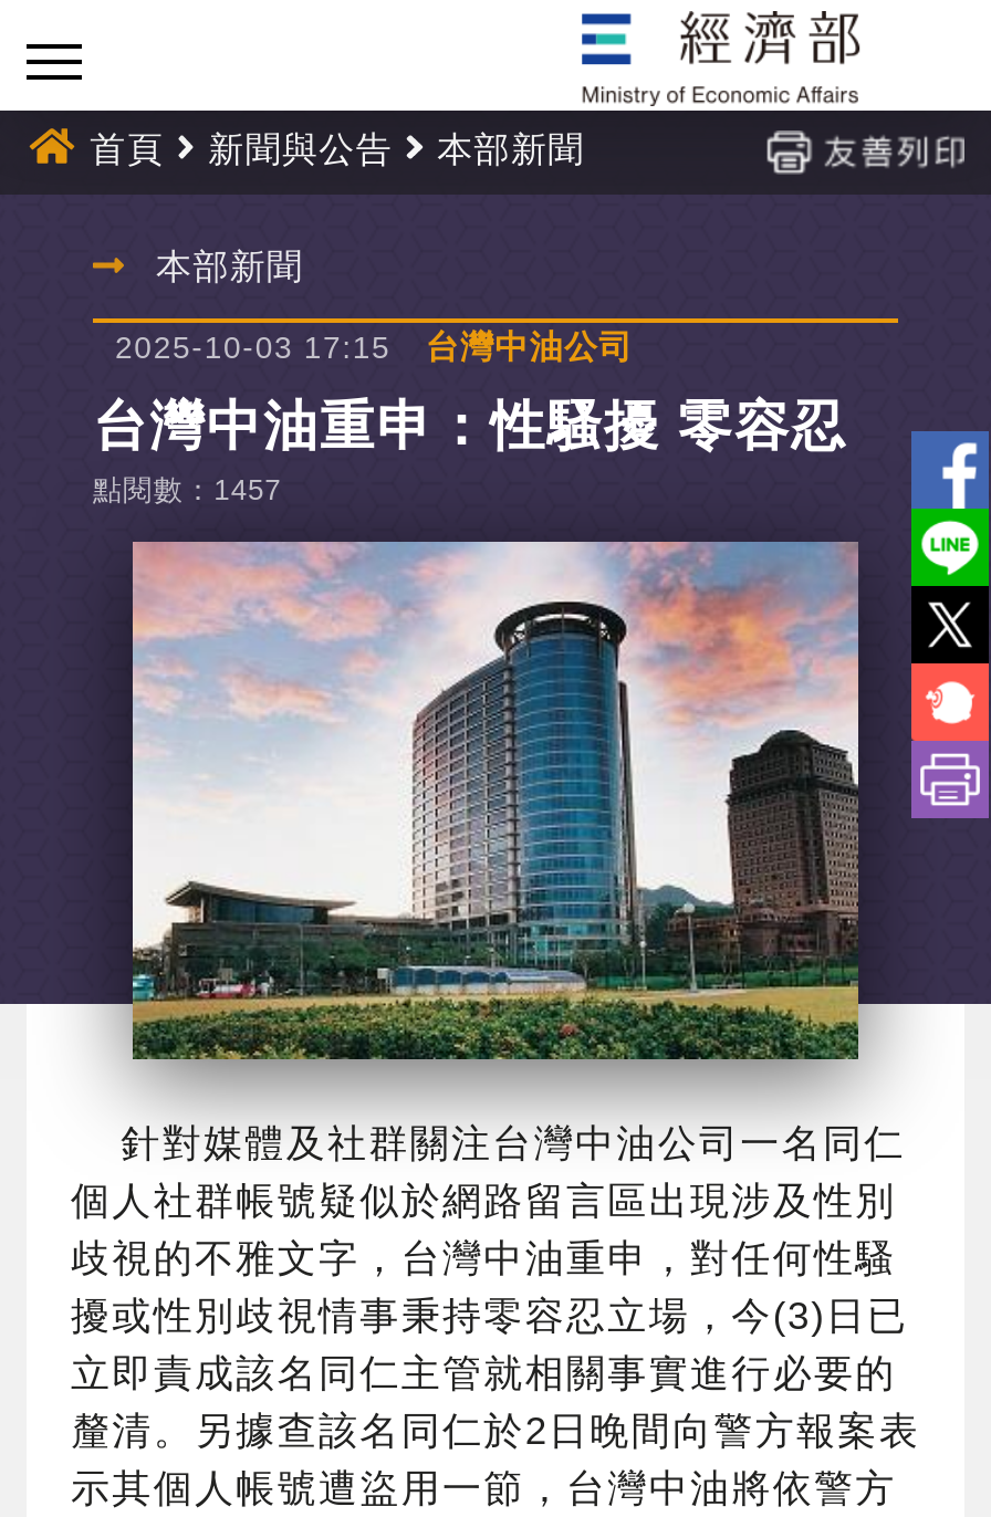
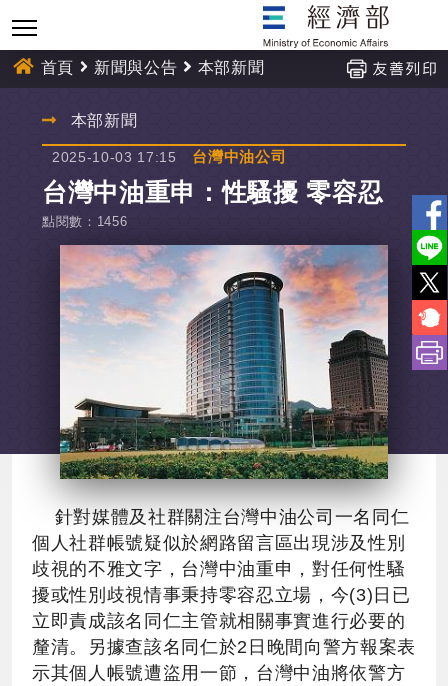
- 點閱數：1457
+ 點閱數：1456
